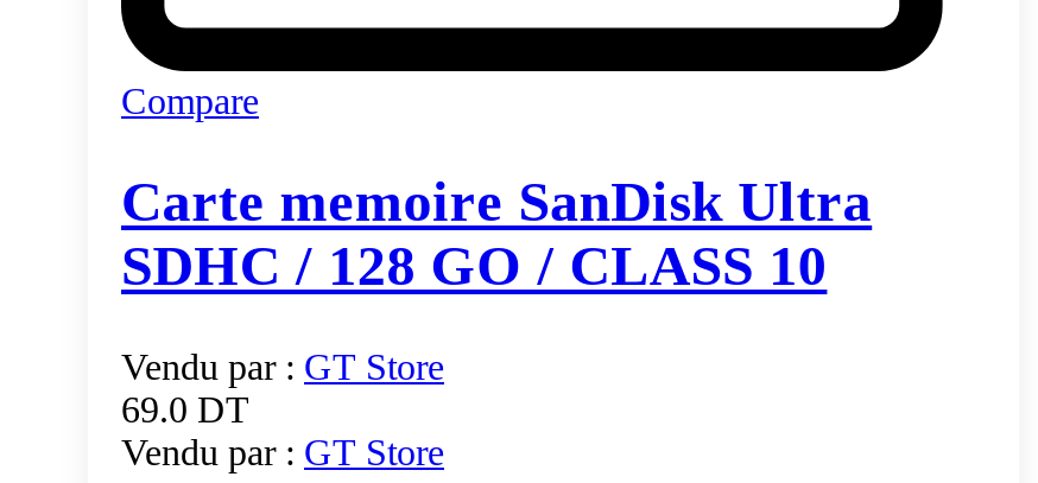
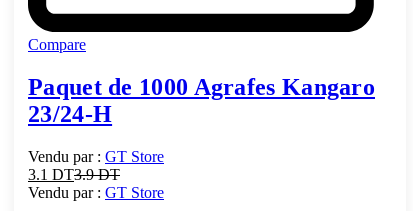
- Carte memoire SanDisk Ultra
- SDHC / 128 GO / CLASS 10
+ Paquet de 1000 Agrafes Kangaro
+ 23/24-H

- 69.0 DT
+ 3.1 DT3.9DT
